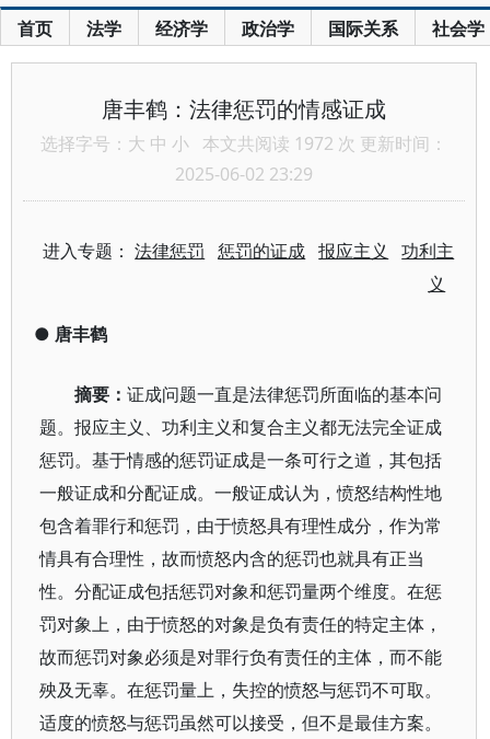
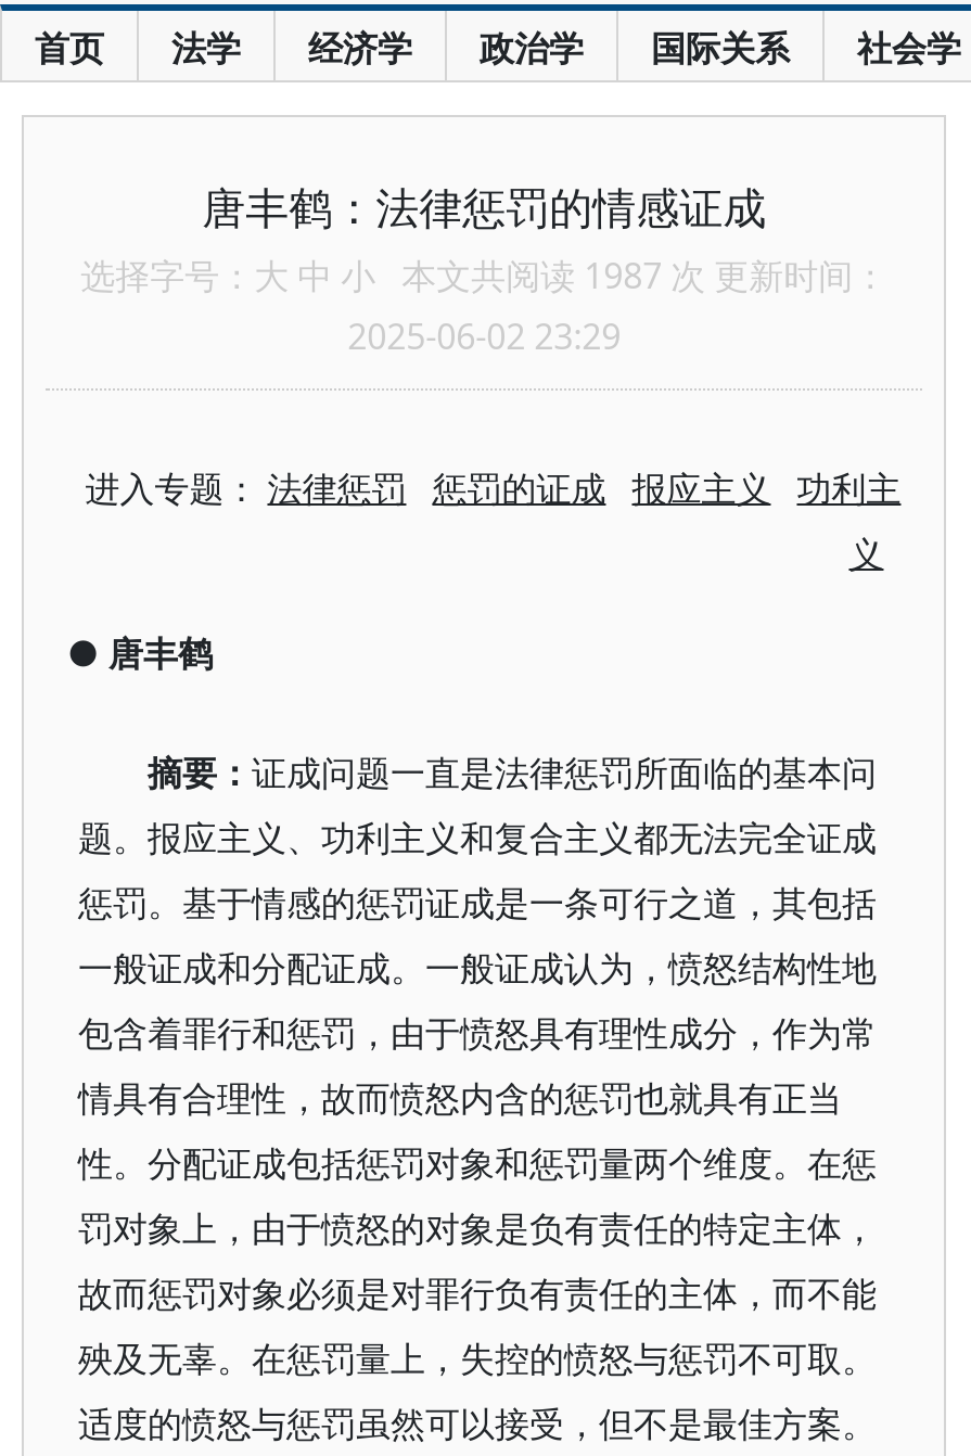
- 选择字号：大 中 小本文共阅读 1972 次 更新时间：
+ 选择字号：大 中 小本文共阅读 1987 次 更新时间：
